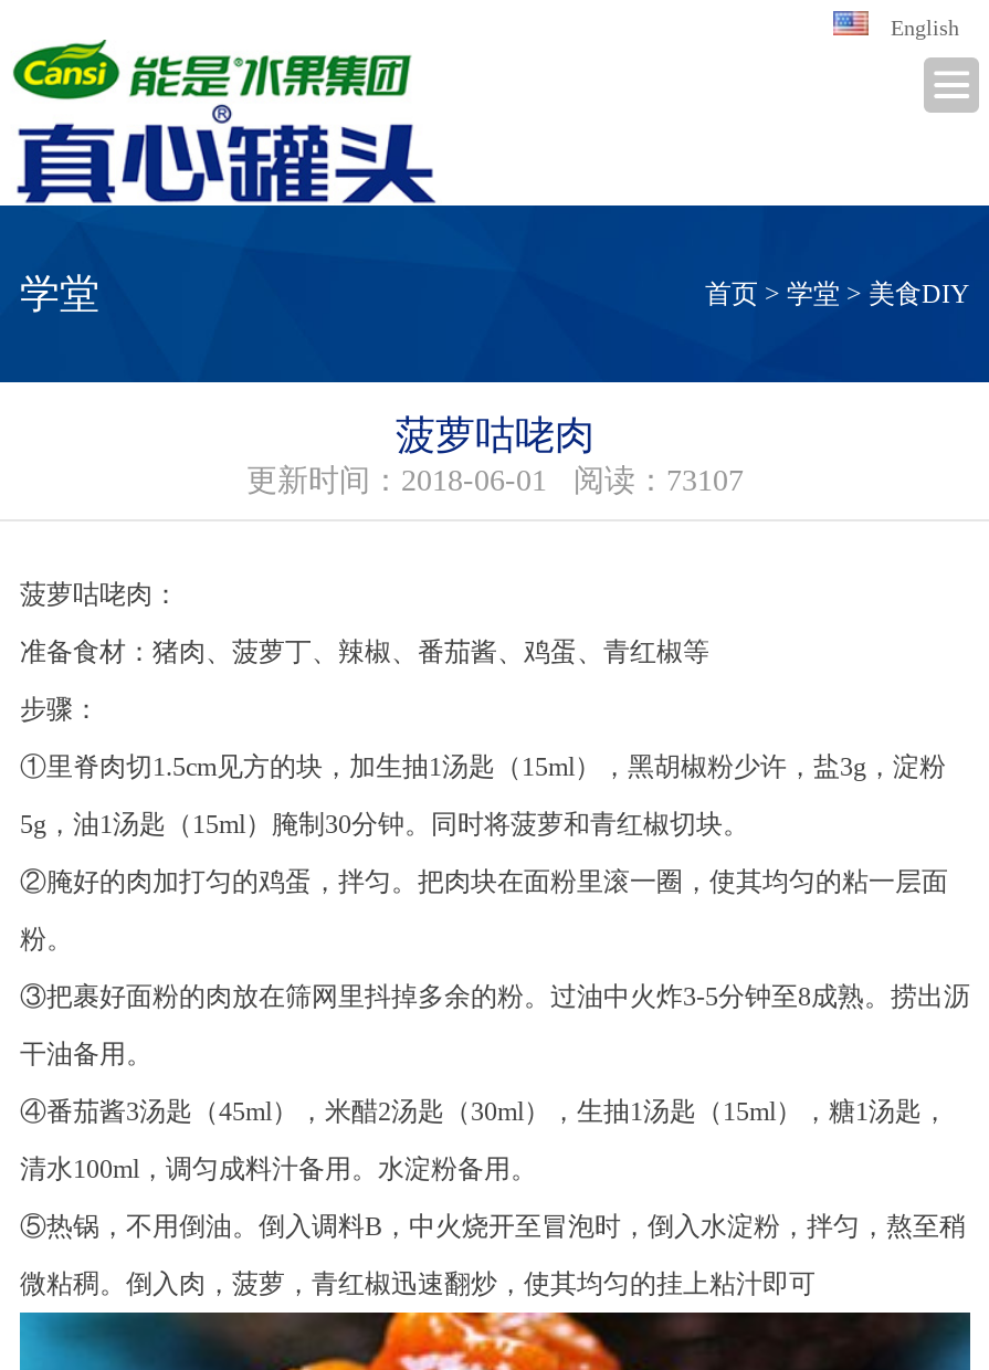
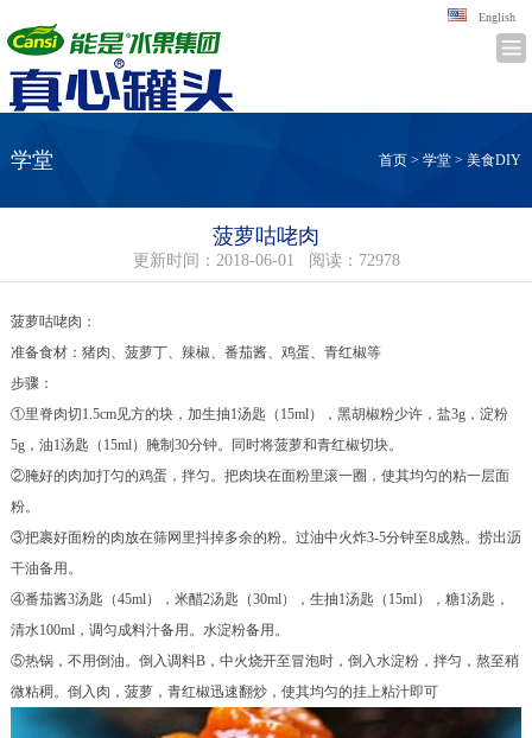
- 更新时间：2018-06-01 阅读：73107
+ 更新时间：2018-06-01 阅读：72978
